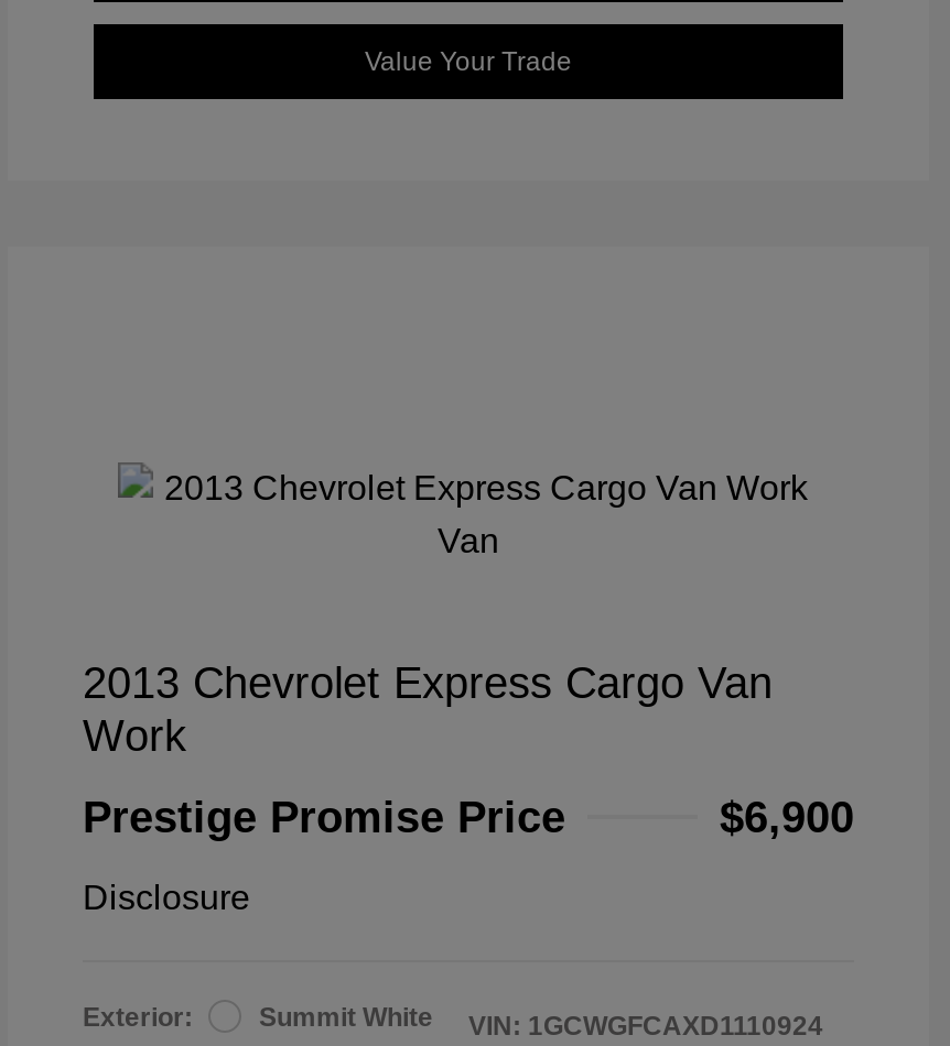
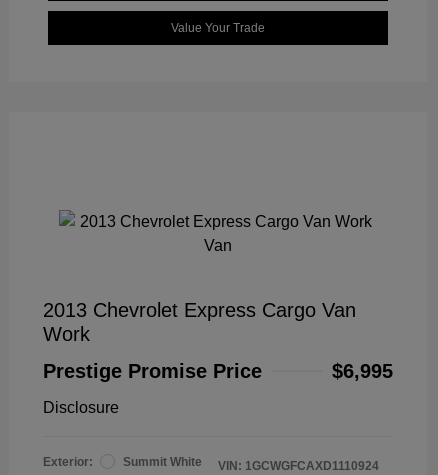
- $6,900
+ $6,995
